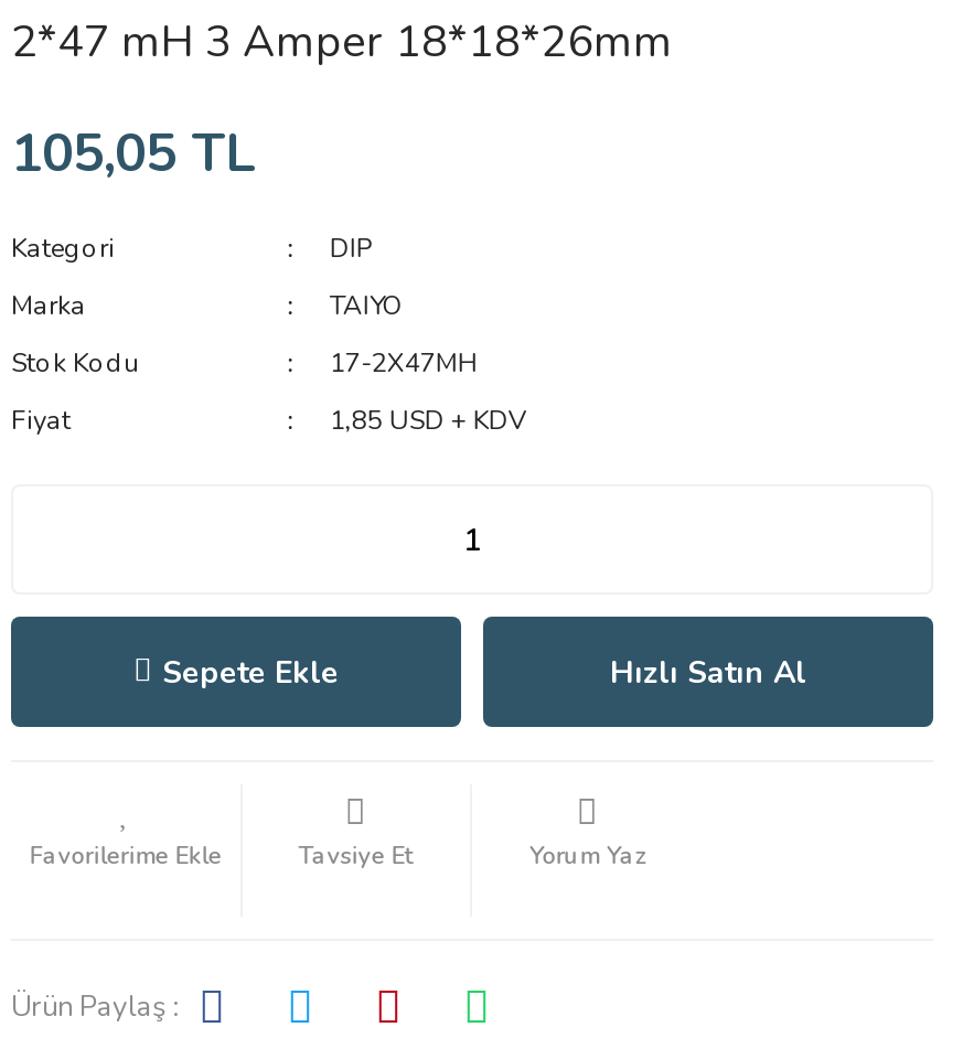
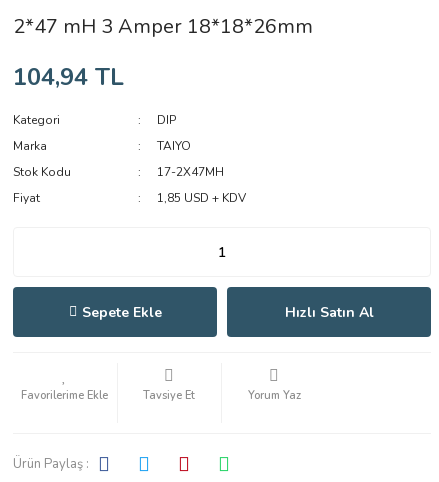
- 105,05 TL
+ 104,94 TL
